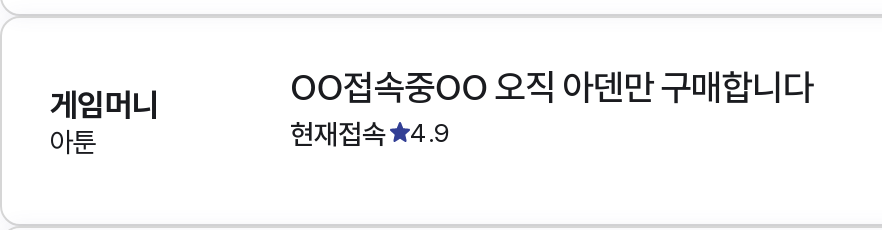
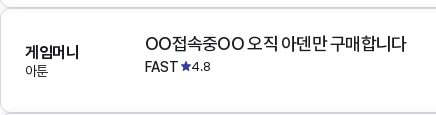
- 현재접속
- 4.9
+ FAST
+ 4.8
